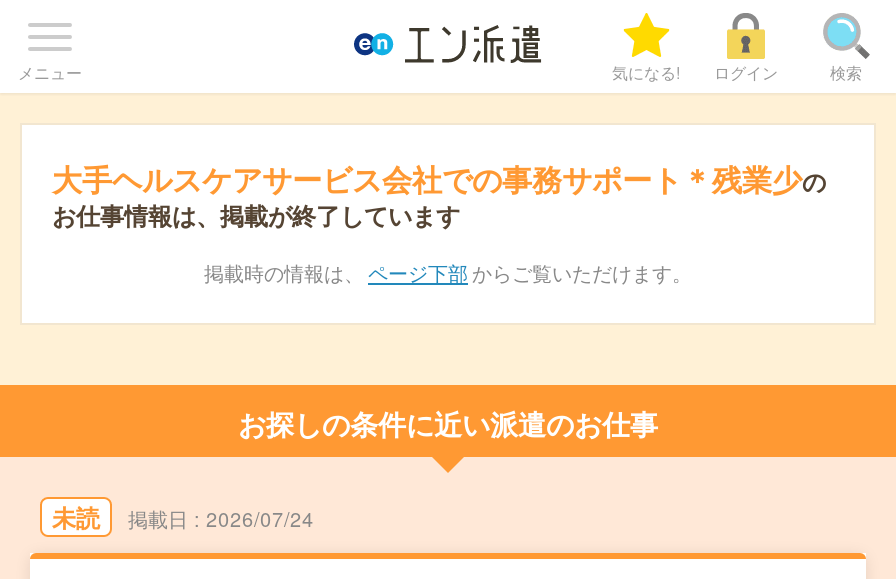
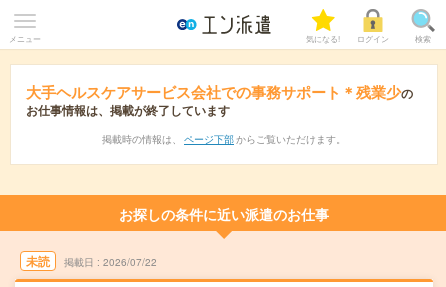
- 2026/07/24
+ 2026/07/22
